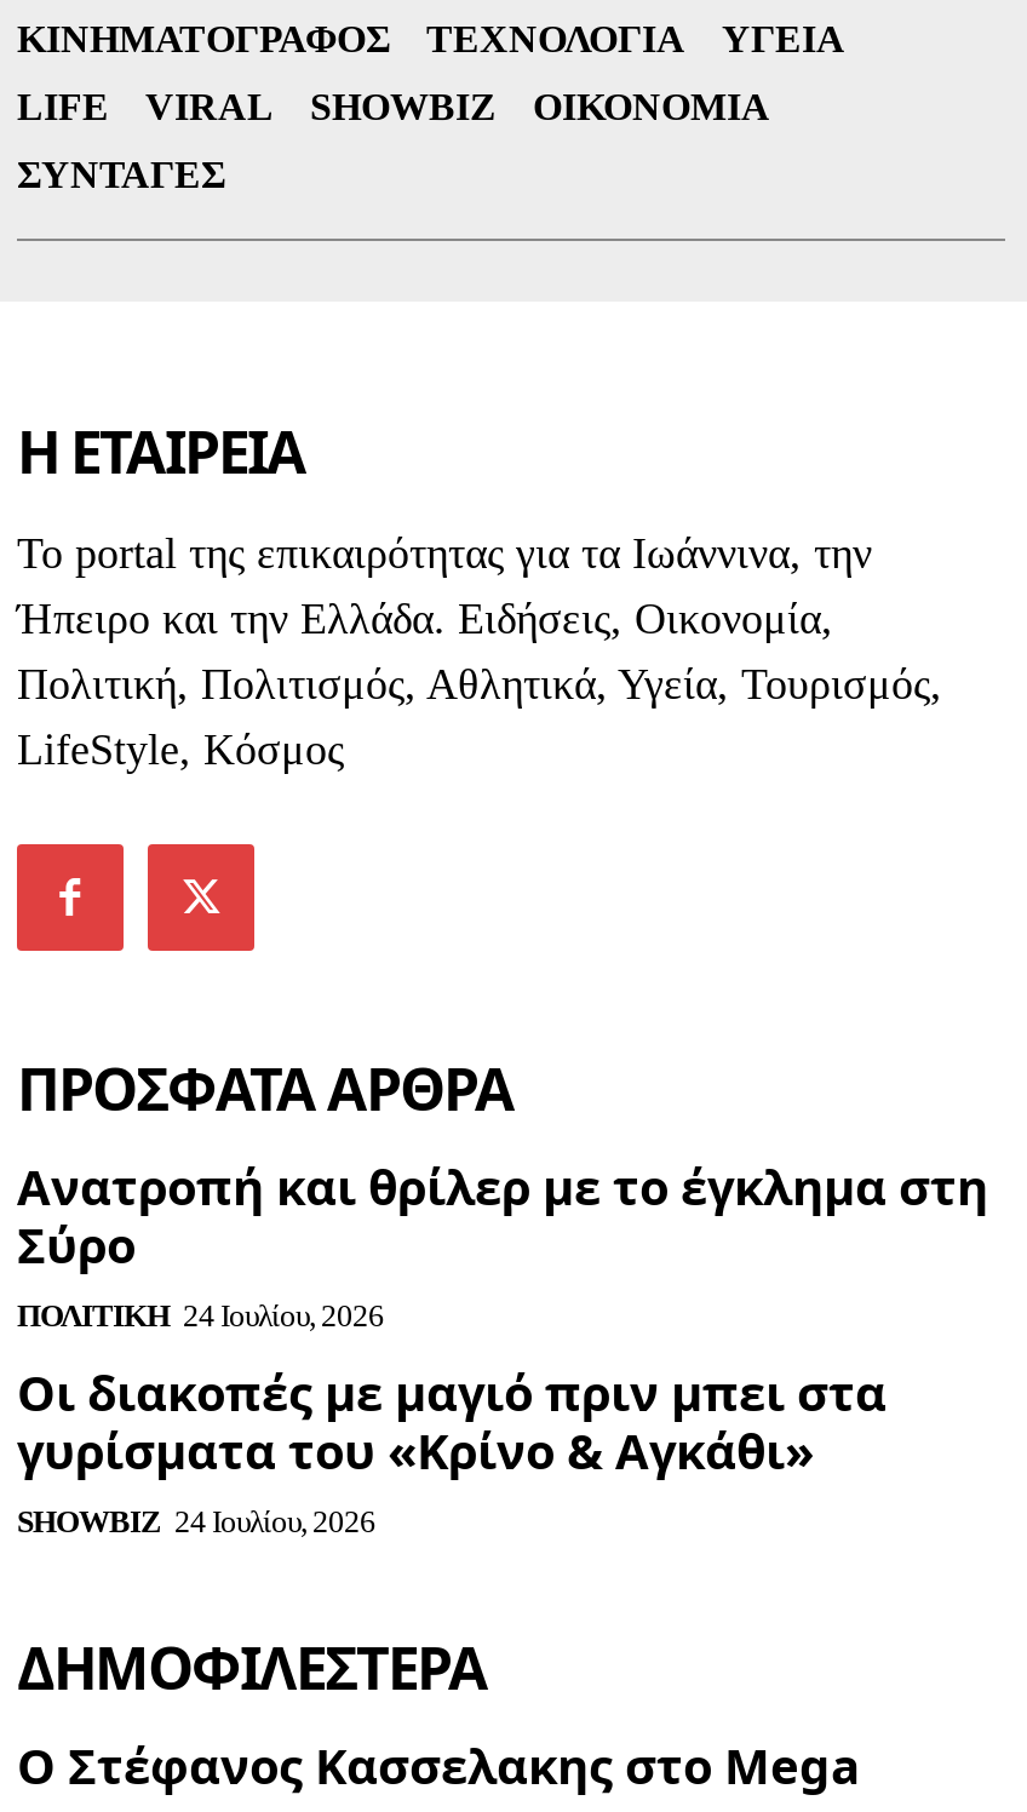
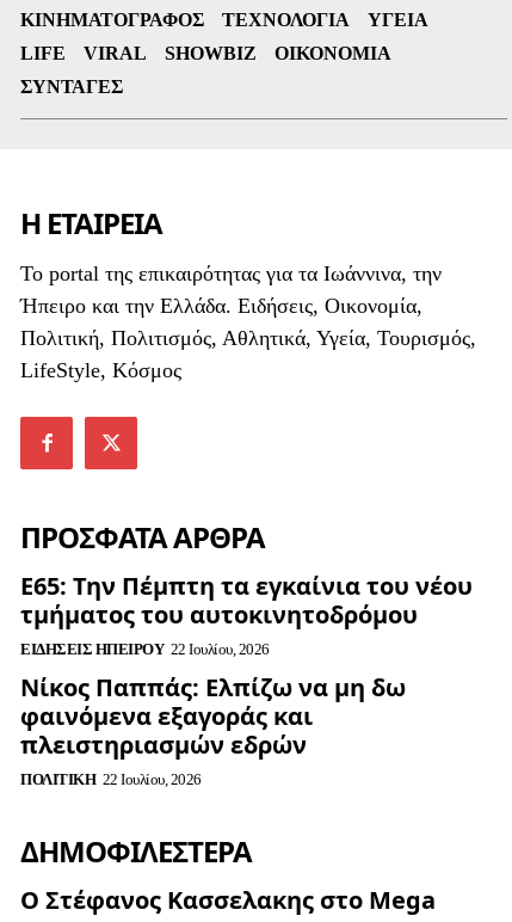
- Ανατροπή και θρίλερ με το έγκλημα στη
- Σύρο
- ΠΟΛΙΤΙΚΉ 24 Ιουλίου, 2026
- Οι διακοπές με μαγιό πριν μπει στα
- γυρίσματα του «Κρίνο & Αγκάθι»
- SHOWBIZ 24 Ιουλίου, 2026
+ Ε65: Την Πέμπτη τα εγκαίνια του νέου
+ τμήματος του αυτοκινητοδρόμου
+ ΕΙΔΉΣΕΙΣ ΗΠΕΊΡΟΥ 22 Ιουλίου, 2026
+ Νίκος Παππάς: Ελπίζω να μη δω
+ φαινόμενα εξαγοράς και
+ πλειστηριασμών εδρών
+ ΠΟΛΙΤΙΚΉ 22 Ιουλίου, 2026
